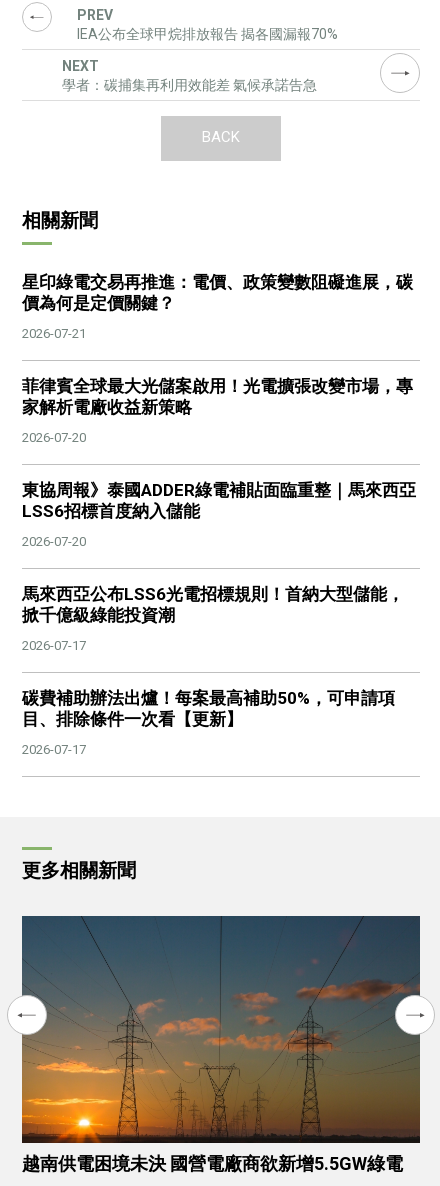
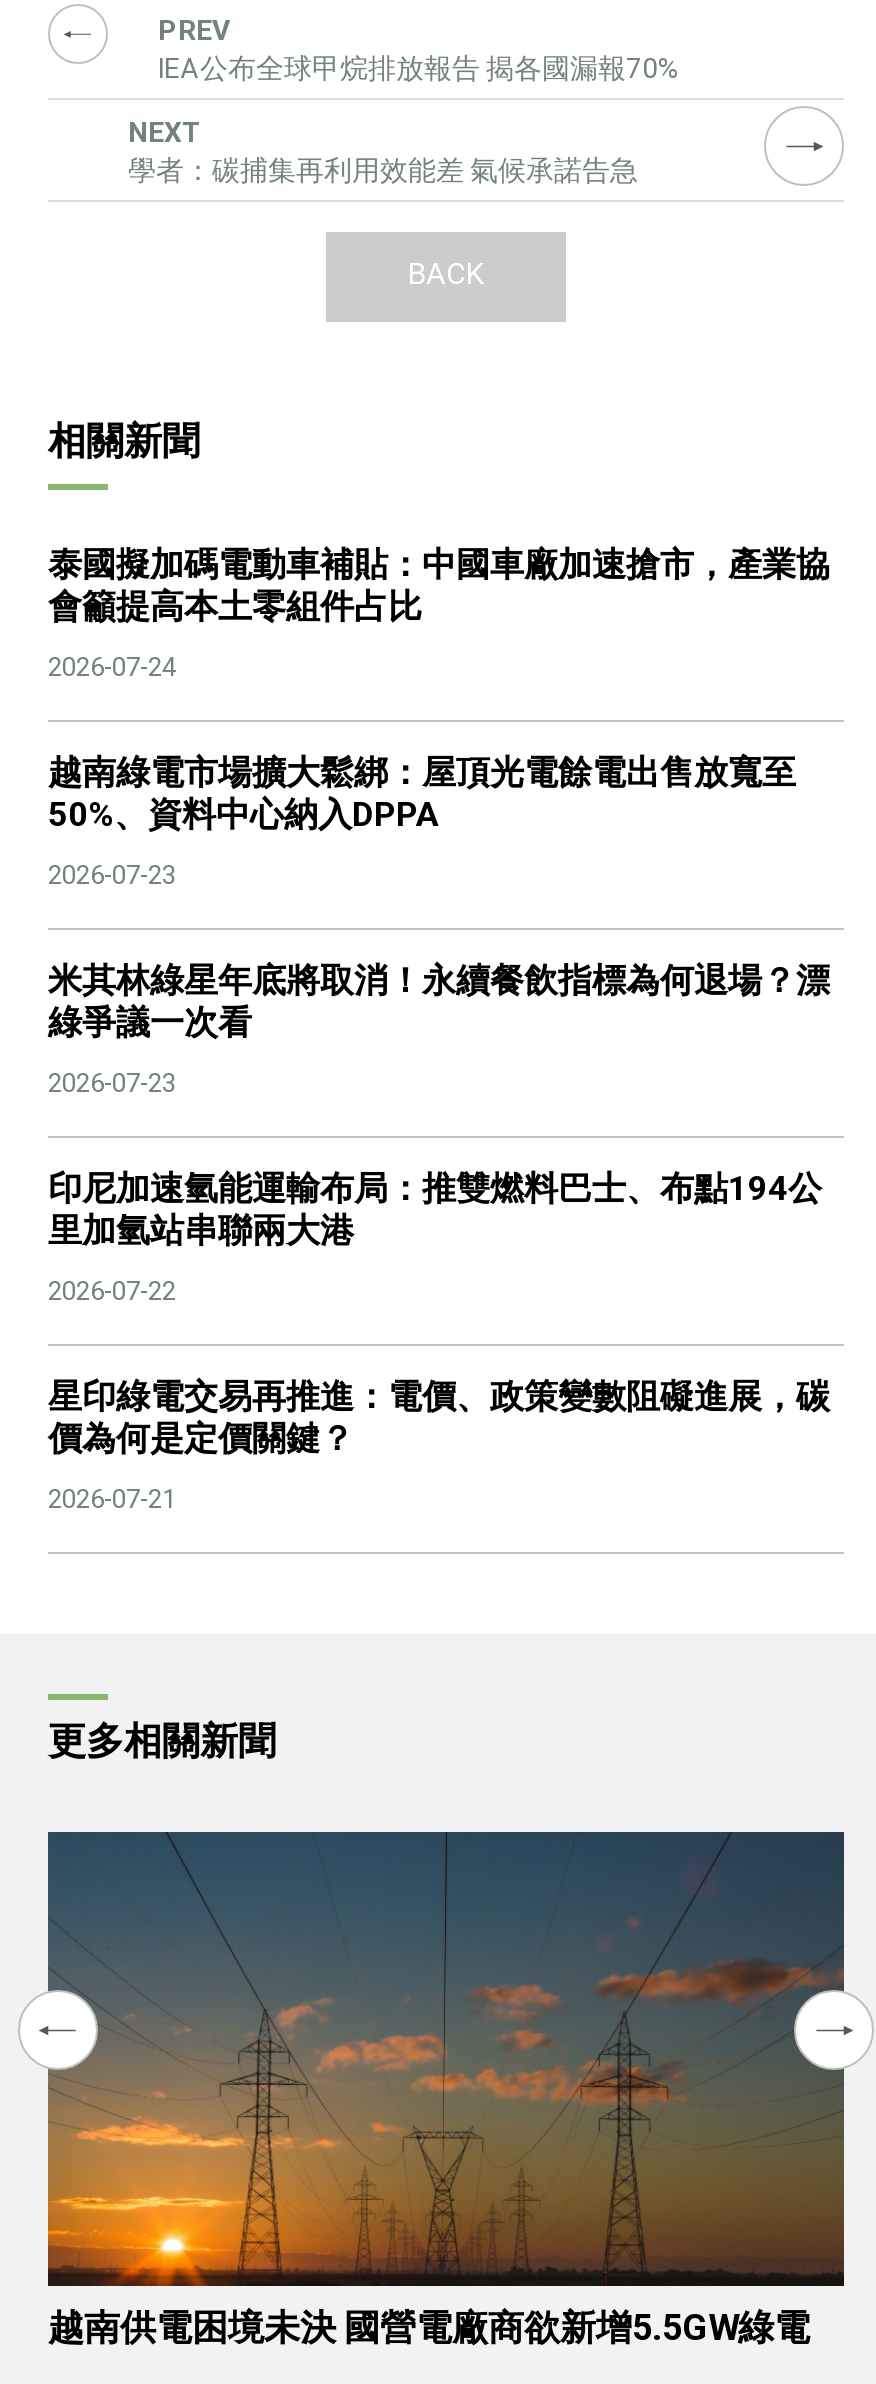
+ 泰國擬加碼電動車補貼：中國車廠加速搶市，產業協
+ 會籲提高本土零組件占比
+ 2026-07-24
+ 越南綠電市場擴大鬆綁：屋頂光電餘電出售放寬至
+ 50%、資料中心納入DPPA
+ 2026-07-23
+ 米其林綠星年底將取消！永續餐飲指標為何退場？漂
+ 綠爭議一次看
+ 2026-07-23
+ 印尼加速氫能運輸布局：推雙燃料巴士、布點194公
+ 里加氫站串聯兩大港
+ 2026-07-22

moved down: 星印綠電交易再推進：電價、政策變數阻礙進展，碳 | 價為何是定價關鍵？ | 2026-07-21

- 菲律賓全球最大光儲案啟用！光電擴張改變市場，專
- 家解析電廠收益新策略
- 2026-07-20
- 東協周報》泰國ADDER綠電補貼面臨重整｜馬來西亞
- LSS6招標首度納入儲能
- 2026-07-20
- 馬來西亞公布LSS6光電招標規則！首納大型儲能，
- 掀千億級綠能投資潮
- 2026-07-17
- 碳費補助辦法出爐！每案最高補助50%，可申請項
- 目、排除條件一次看【更新】
- 2026-07-17
